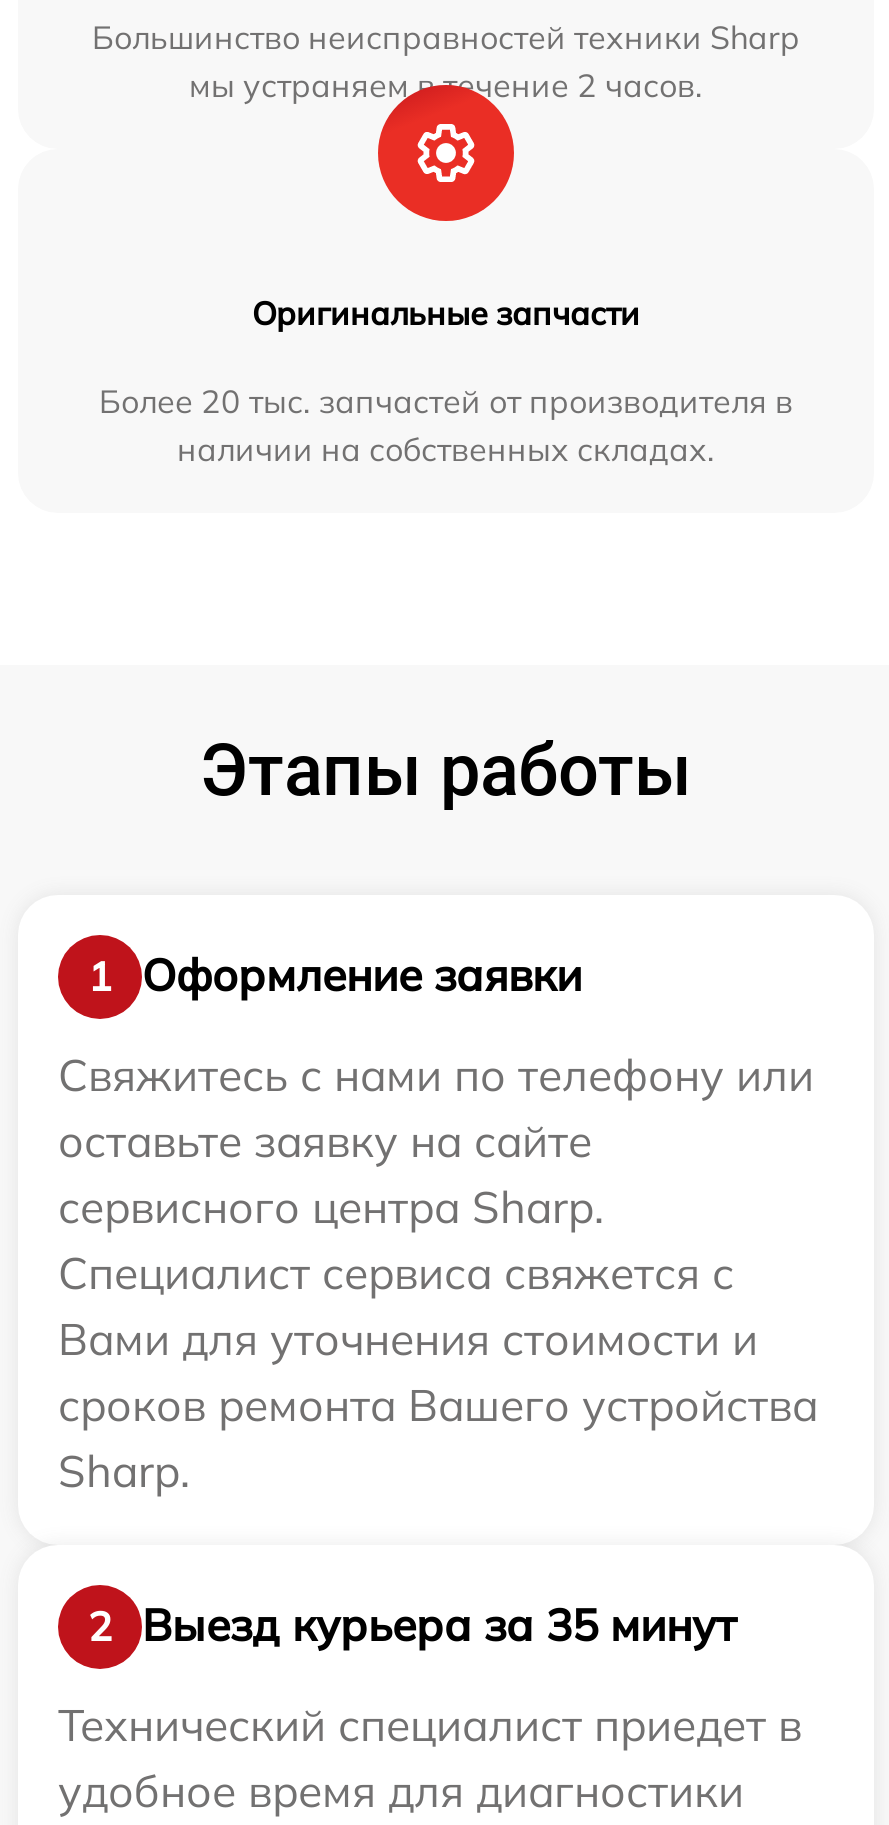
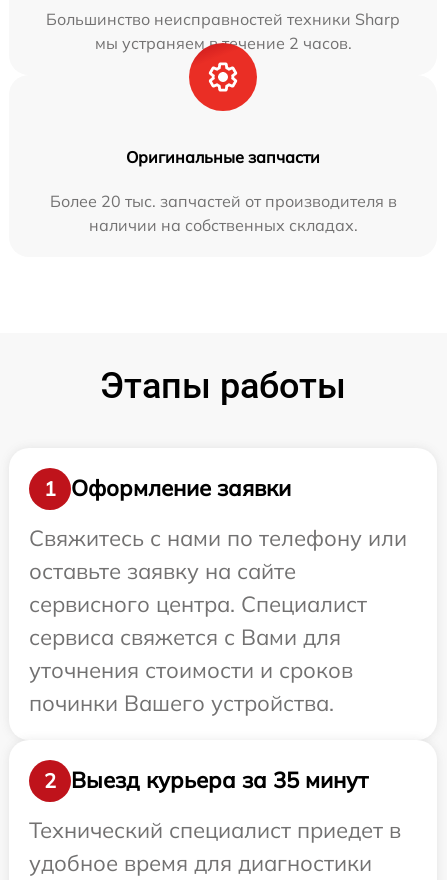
- сервисного центра Sharp.
- Специалист сервиса свяжется с
- Вами для уточнения стоимости и
- сроков ремонта Вашего устройства
- Sharp.
+ сервисного центра. Специалист
+ сервиса свяжется с Вами для
+ уточнения стоимости и сроков
+ починки Вашего устройства.
